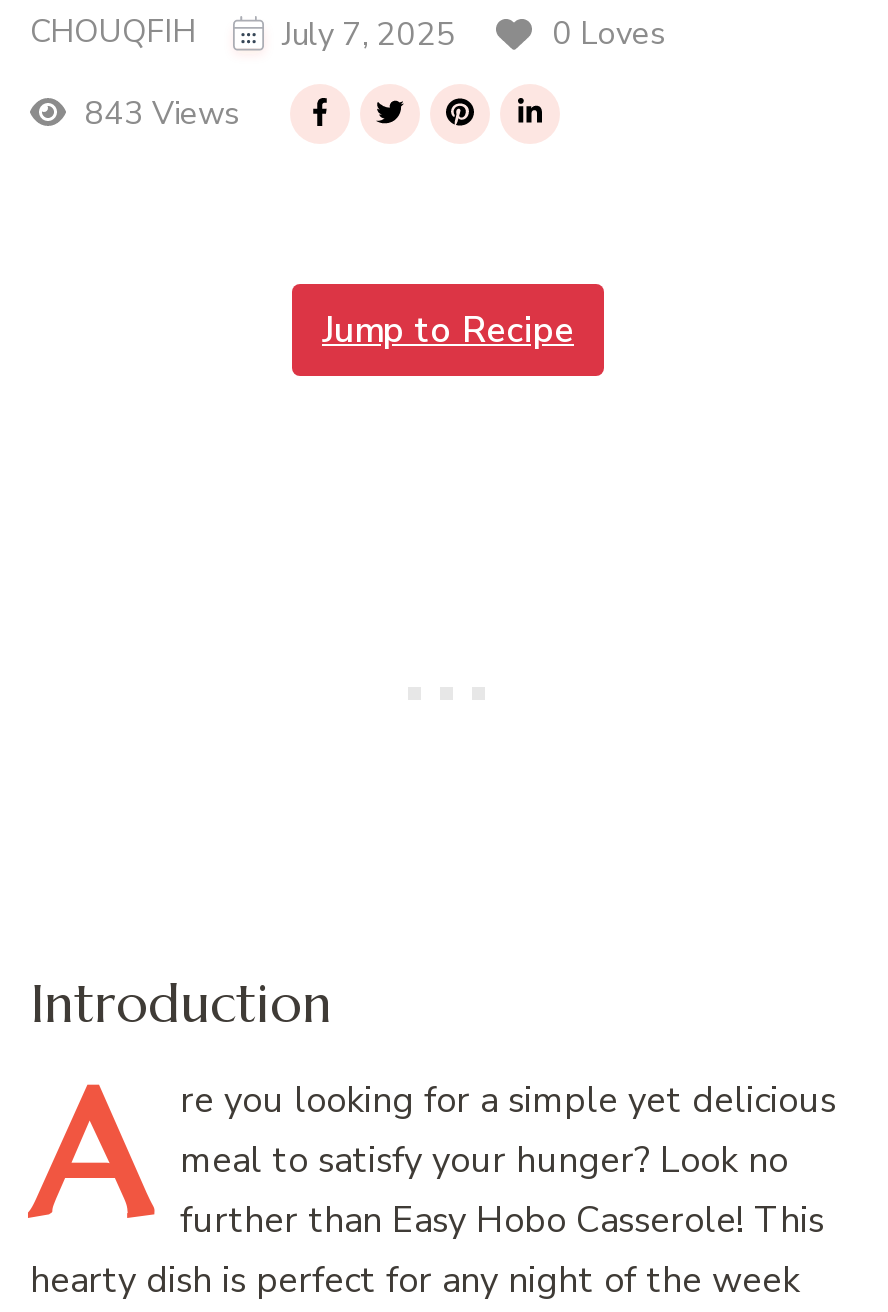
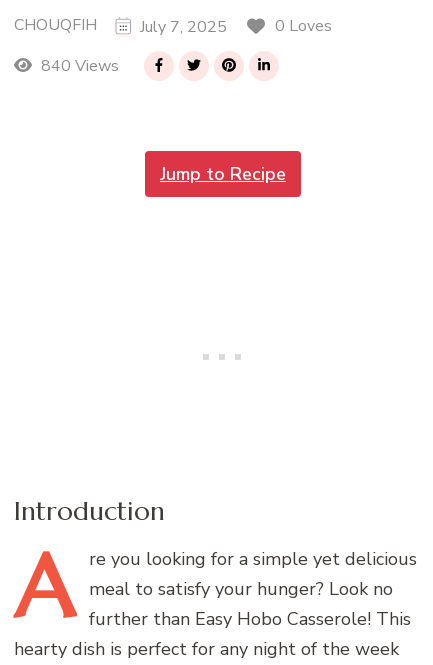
- 843 Views
+ 840 Views
